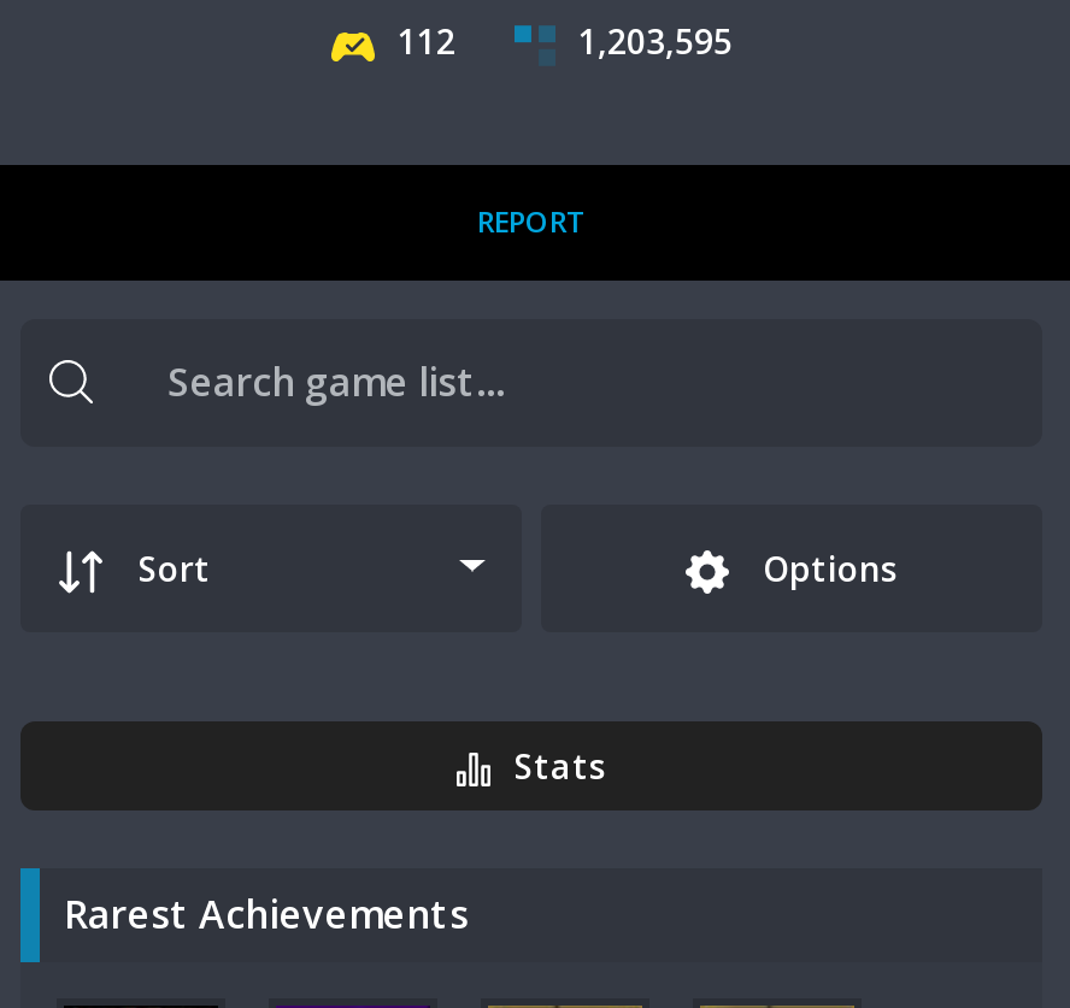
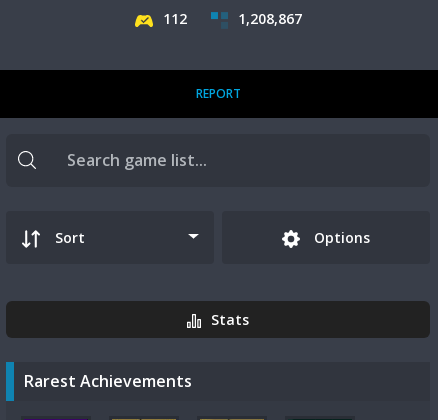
- 1,203,595
+ 1,208,867
